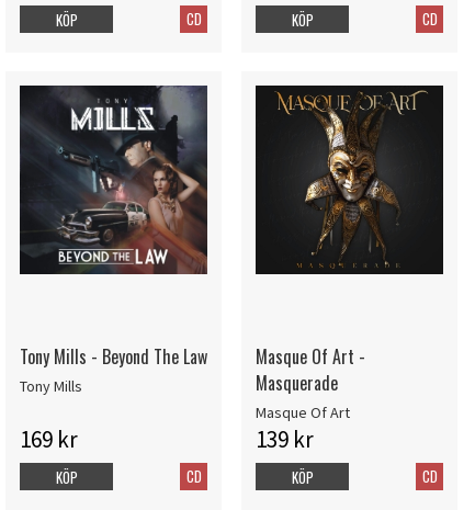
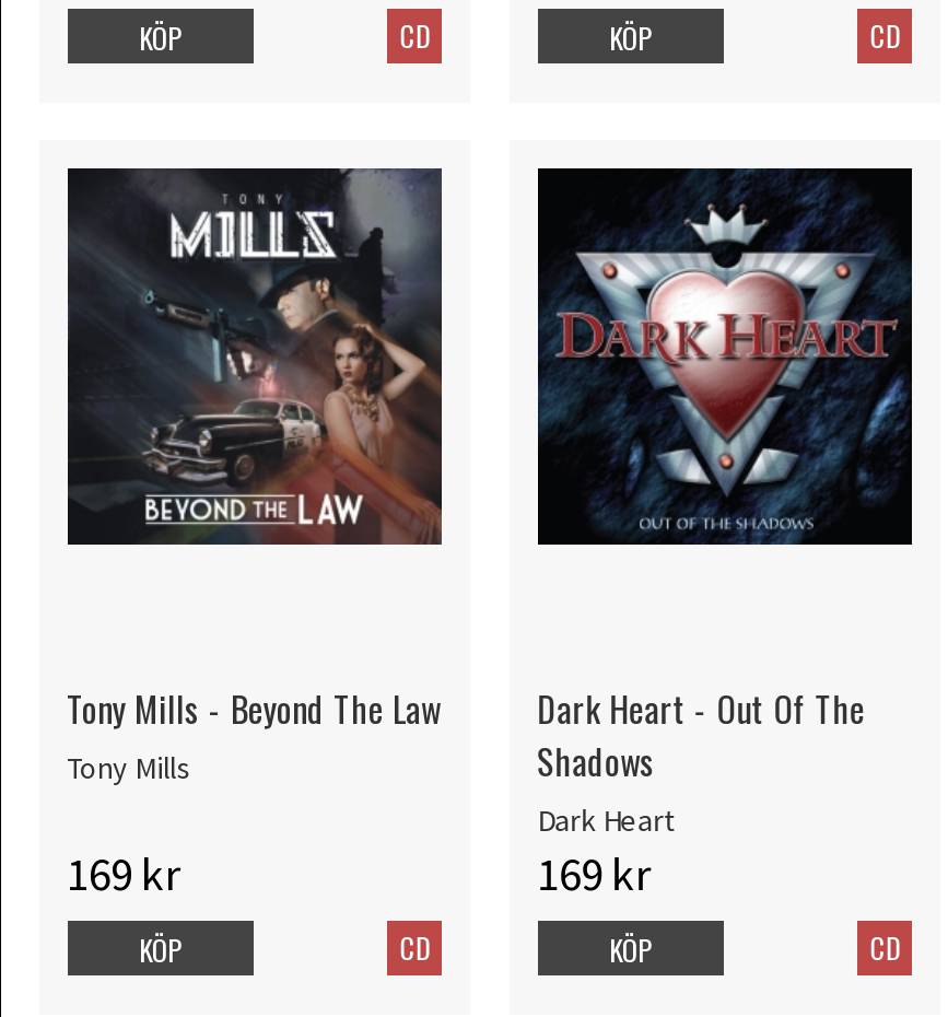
- [image]
+ [image]

- Masque Of Art -
- Masquerade
- Masque Of Art
- 139 kr
+ Dark Heart - Out Of The
+ Shadows
+ Dark Heart
+ 169 kr
